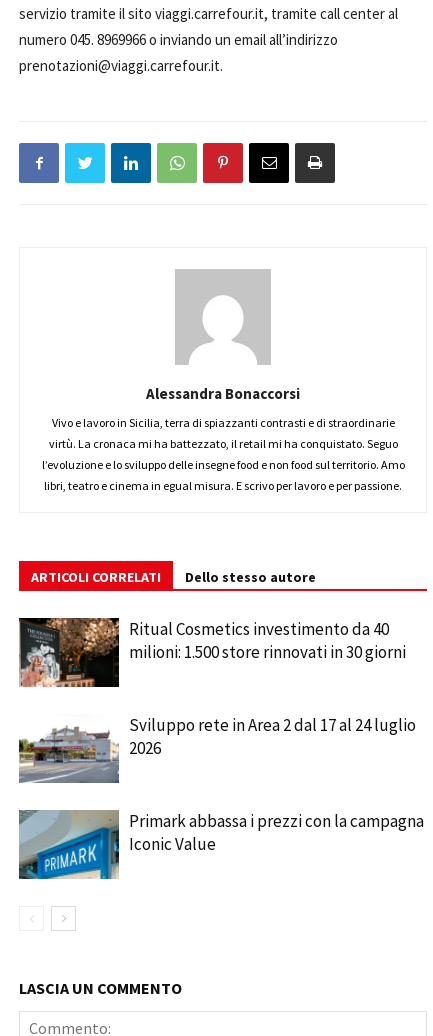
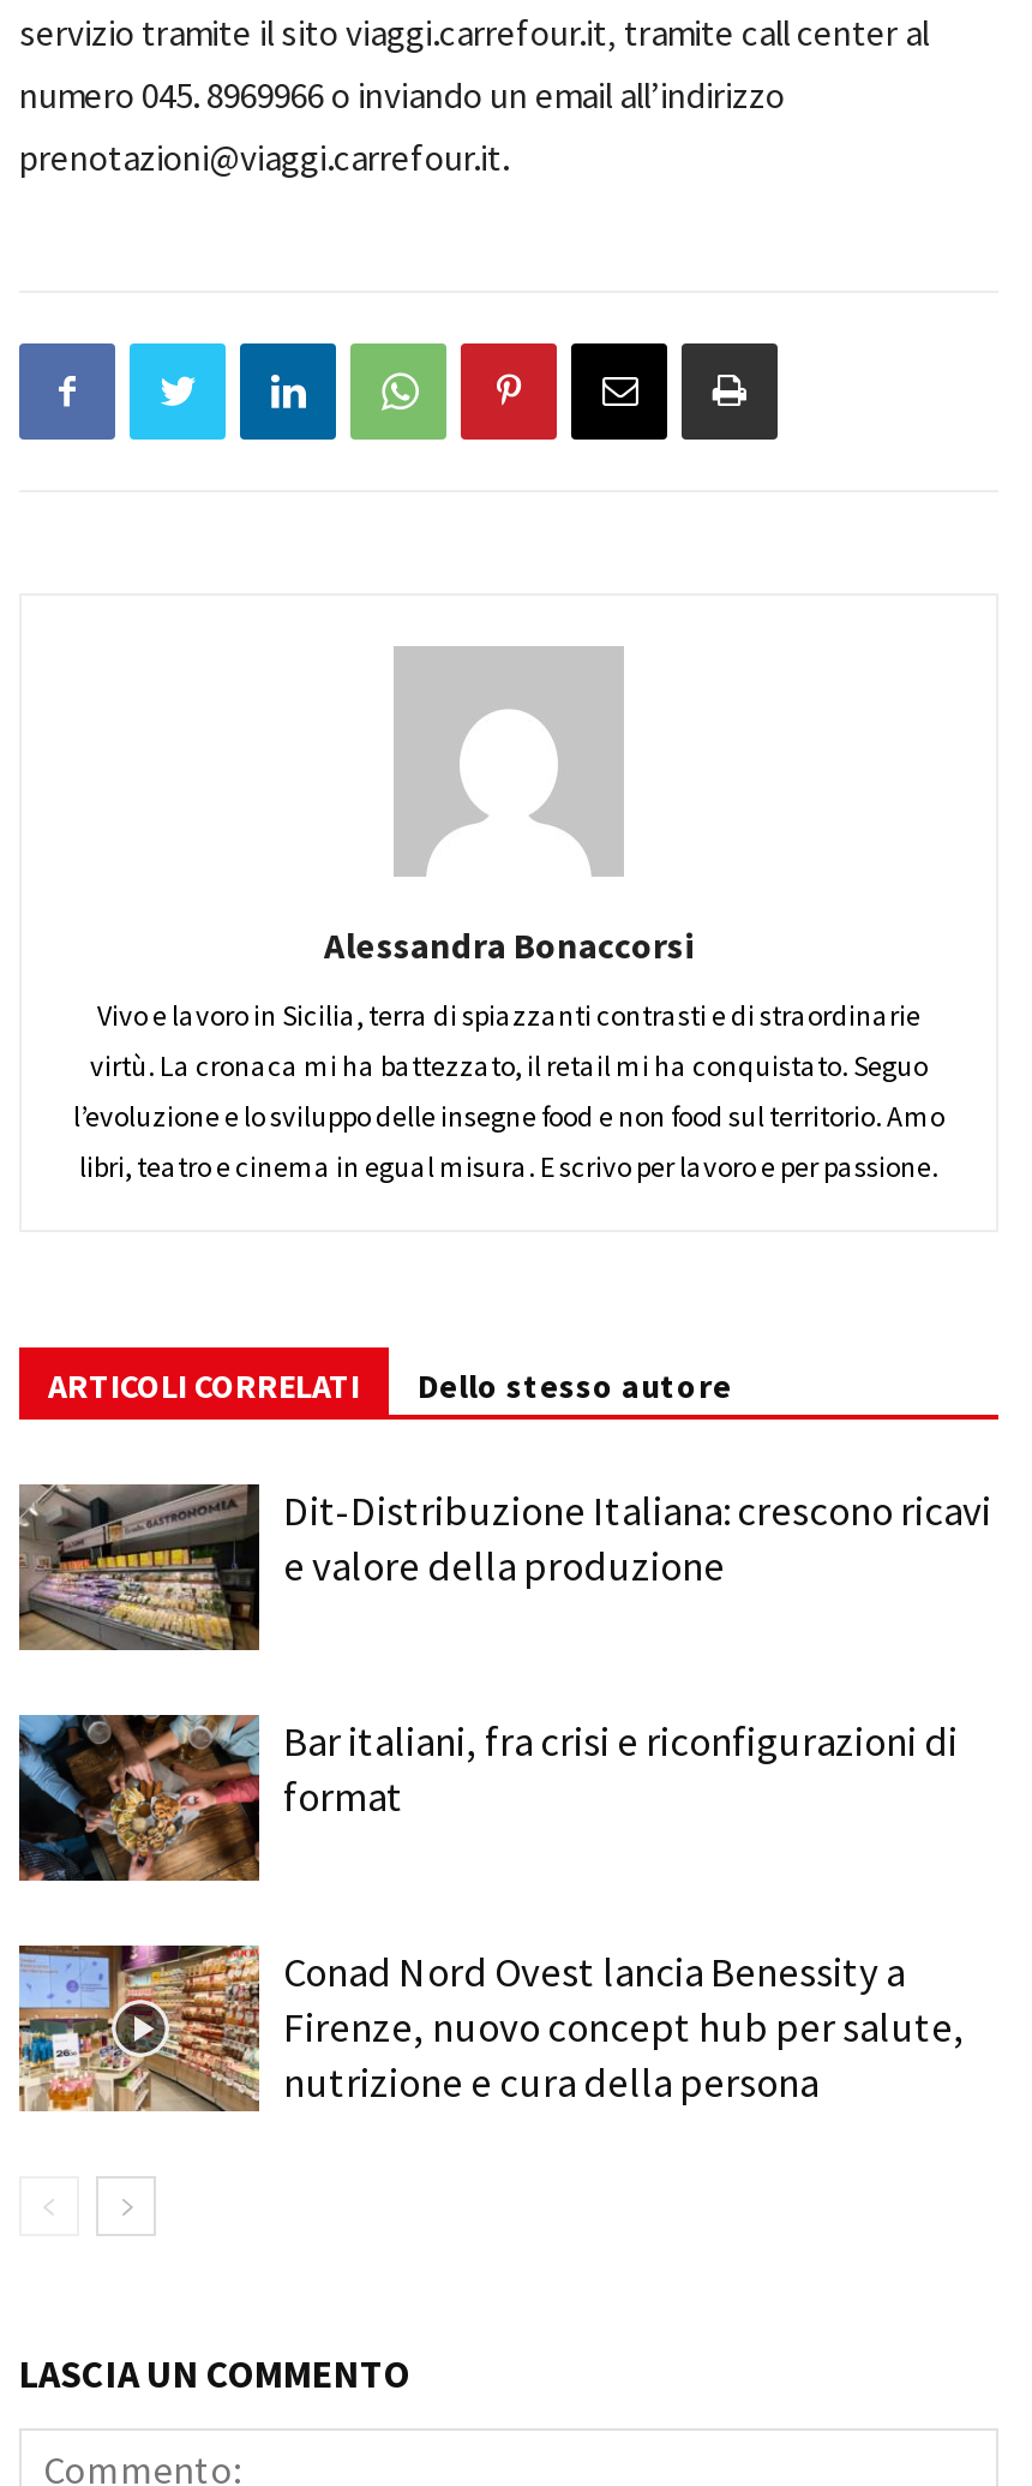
- [image]
- Ritual Cosmetics investimento da 40
- milioni: 1.500 store rinnovati in 30 giorni
+ [image]
+ Dit-Distribuzione Italiana: crescono ricavi
+ e valore della produzione

- [image]
- Sviluppo rete in Area 2 dal 17 al 24 luglio
- 2026
+ [image]
+ Bar italiani, fra crisi e riconfigurazioni di
+ format

- [image]
- Primark abbassa i prezzi con la campagna
- Iconic Value
+ [image]
+ Conad Nord Ovest lancia Benessity a
+ Firenze, nuovo concept hub per salute,
+ nutrizione e cura della persona
